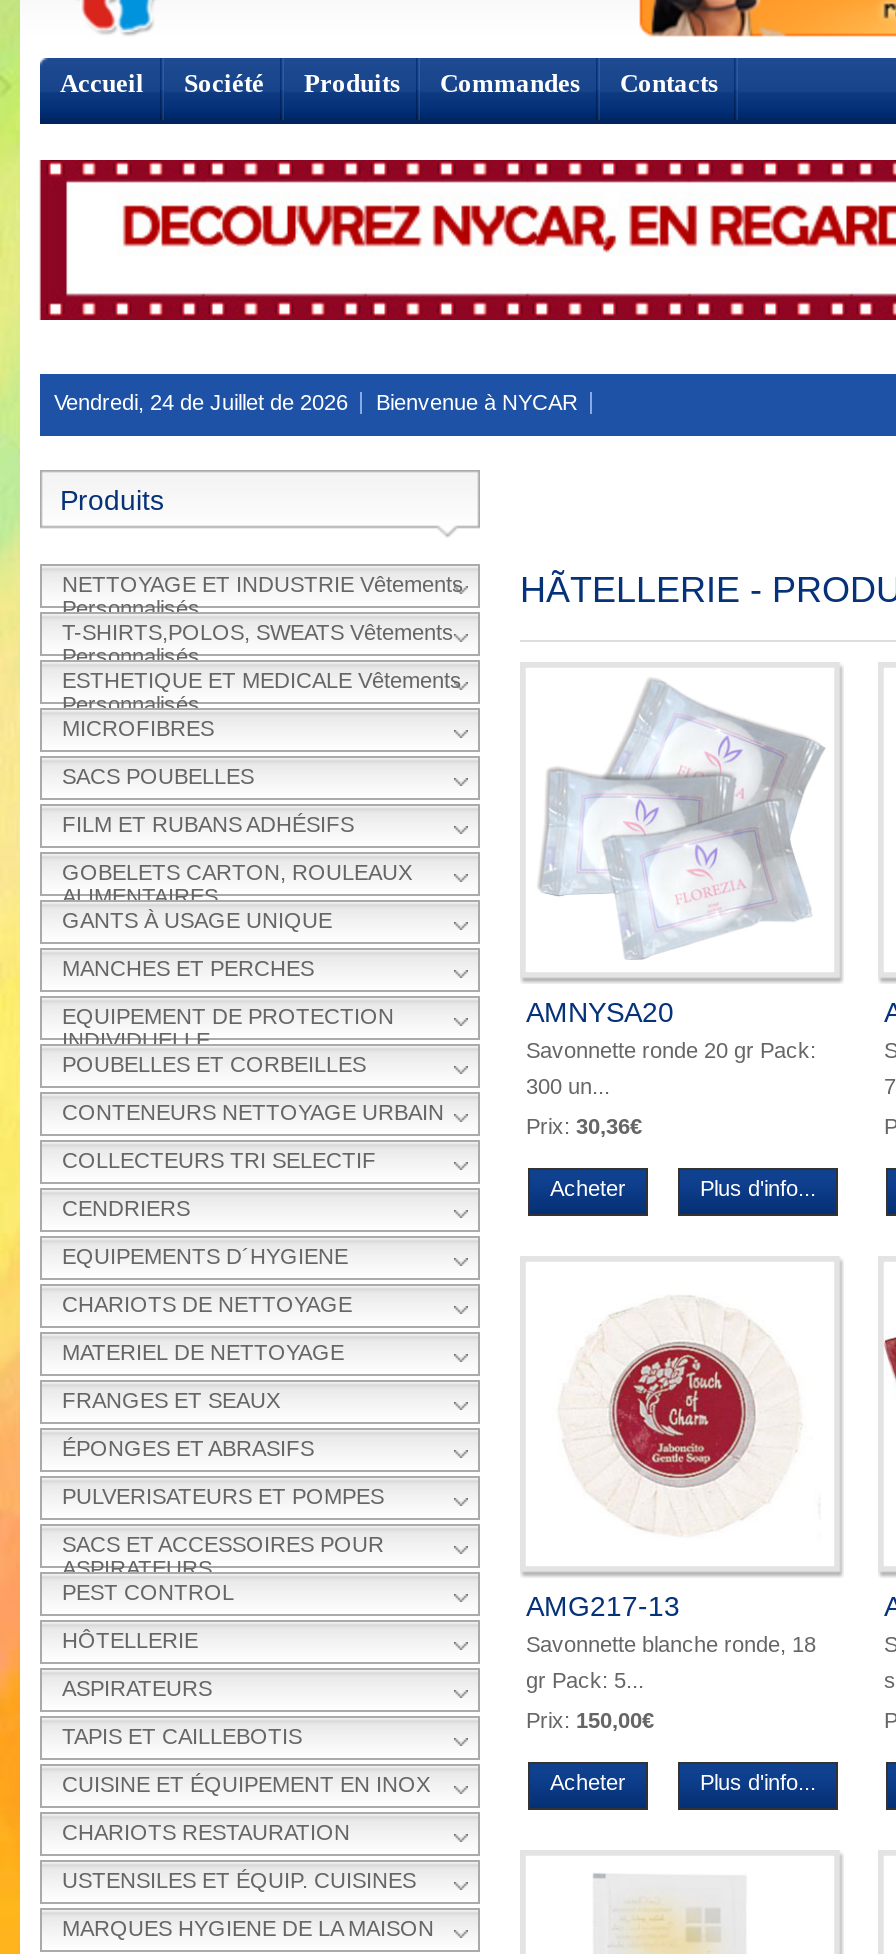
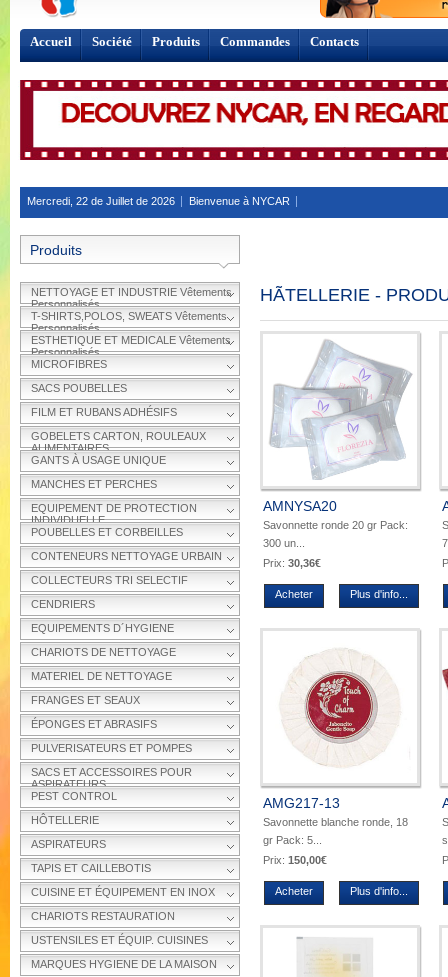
- Vendredi, 24 de Juillet de 2026
+ Mercredi, 22 de Juillet de 2026
